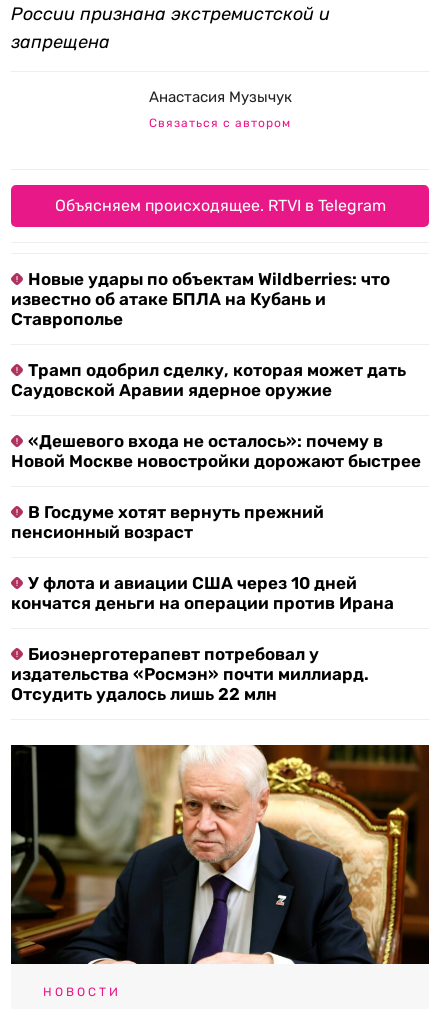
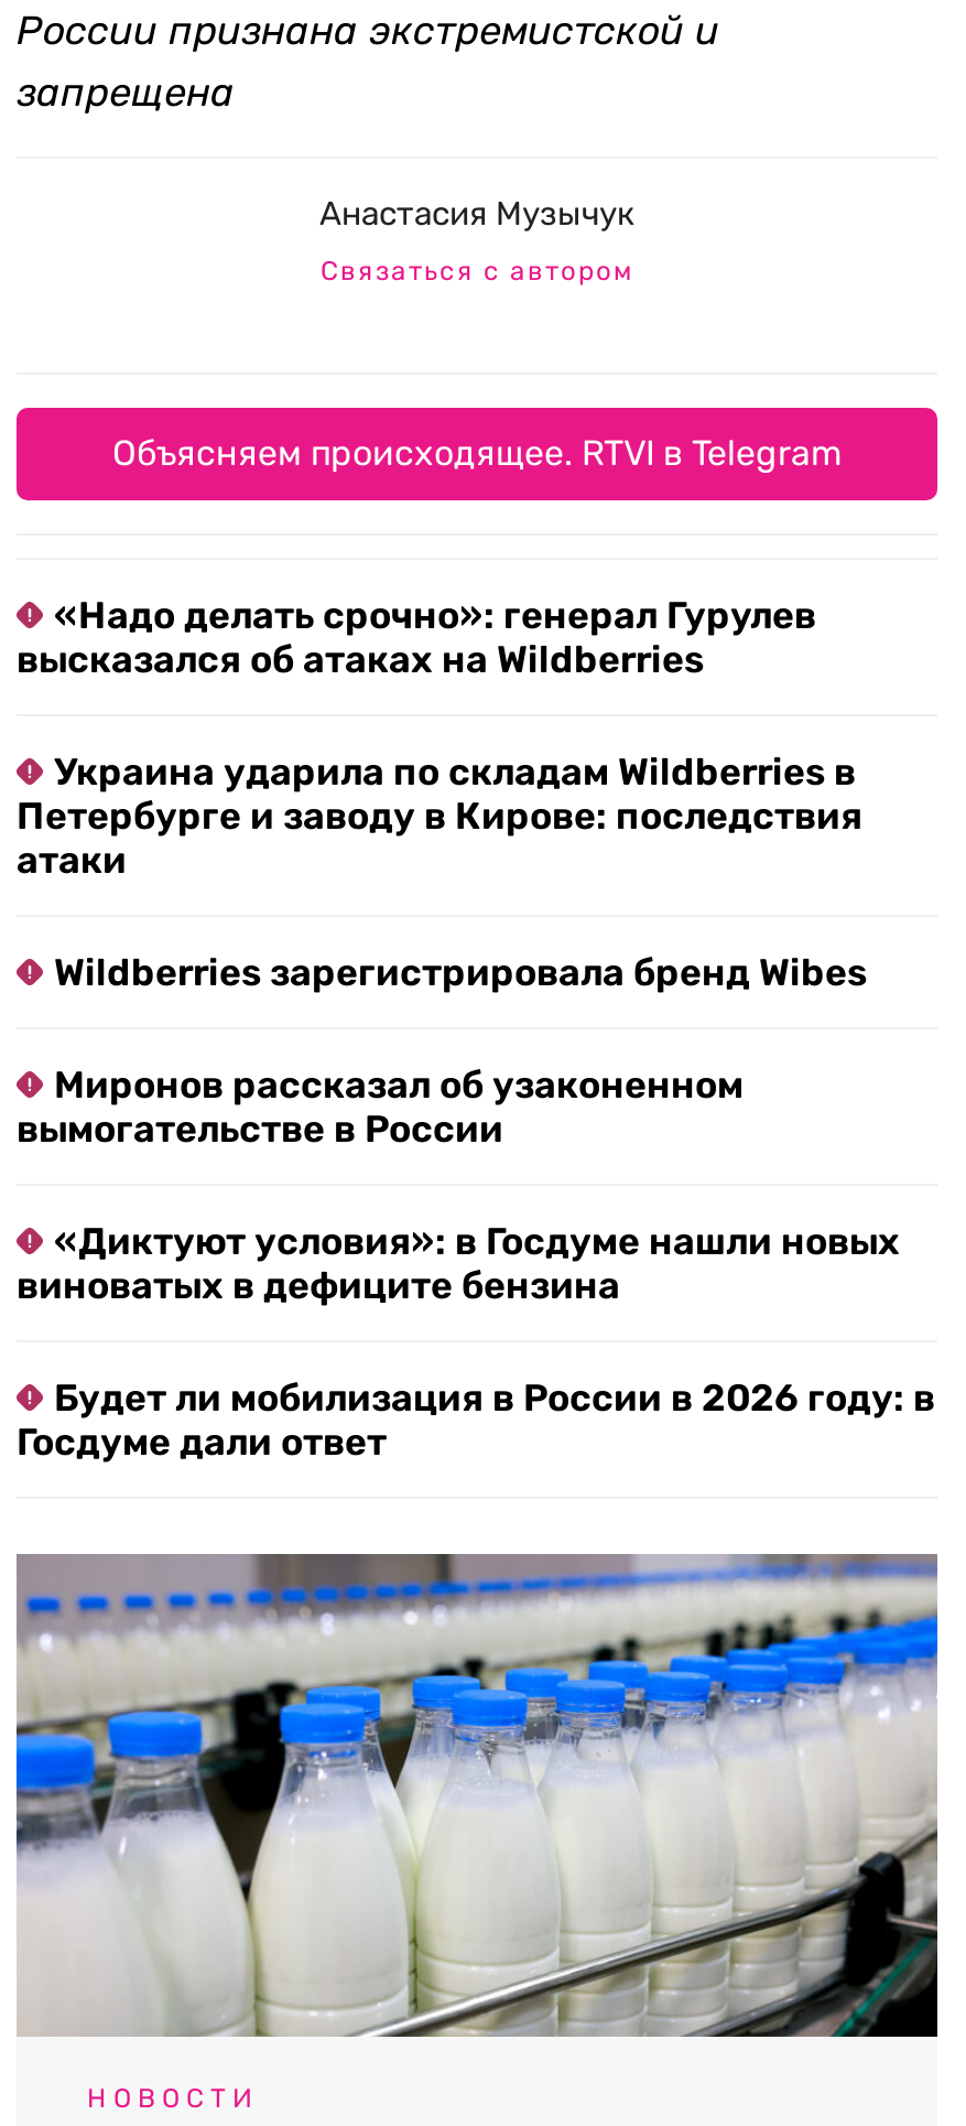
- Новые удары по объектам Wildberries: что
- известно об атаке БПЛА на Кубань и
- Ставрополье
+ «Надо делать срочно»: генерал Гурулев
+ высказался об атаках на Wildberries

- Трамп одобрил сделку, которая может дать
- Саудовской Аравии ядерное оружие
+ Украина ударила по складам Wildberries в
+ Петербурге и заводу в Кирове: последствия
+ атаки

- «Дешевого входа не осталось»: почему в
- Новой Москве новостройки дорожают быстрее
+ Wildberries зарегистрировала бренд Wibes

- В Госдуме хотят вернуть прежний
- пенсионный возраст
+ Миронов рассказал об узаконенном
+ вымогательстве в России

- У флота и авиации США через 10 дней
- кончатся деньги на операции против Ирана
+ «Диктуют условия»: в Госдуме нашли новых
+ виноватых в дефиците бензина

- Биоэнерготерапевт потребовал у
- издательства «Росмэн» почти миллиард.
- Отсудить удалось лишь 22 млн
+ Будет ли мобилизация в России в 2026 году: в
+ Госдуме дали ответ

- [image]
+ [image]
